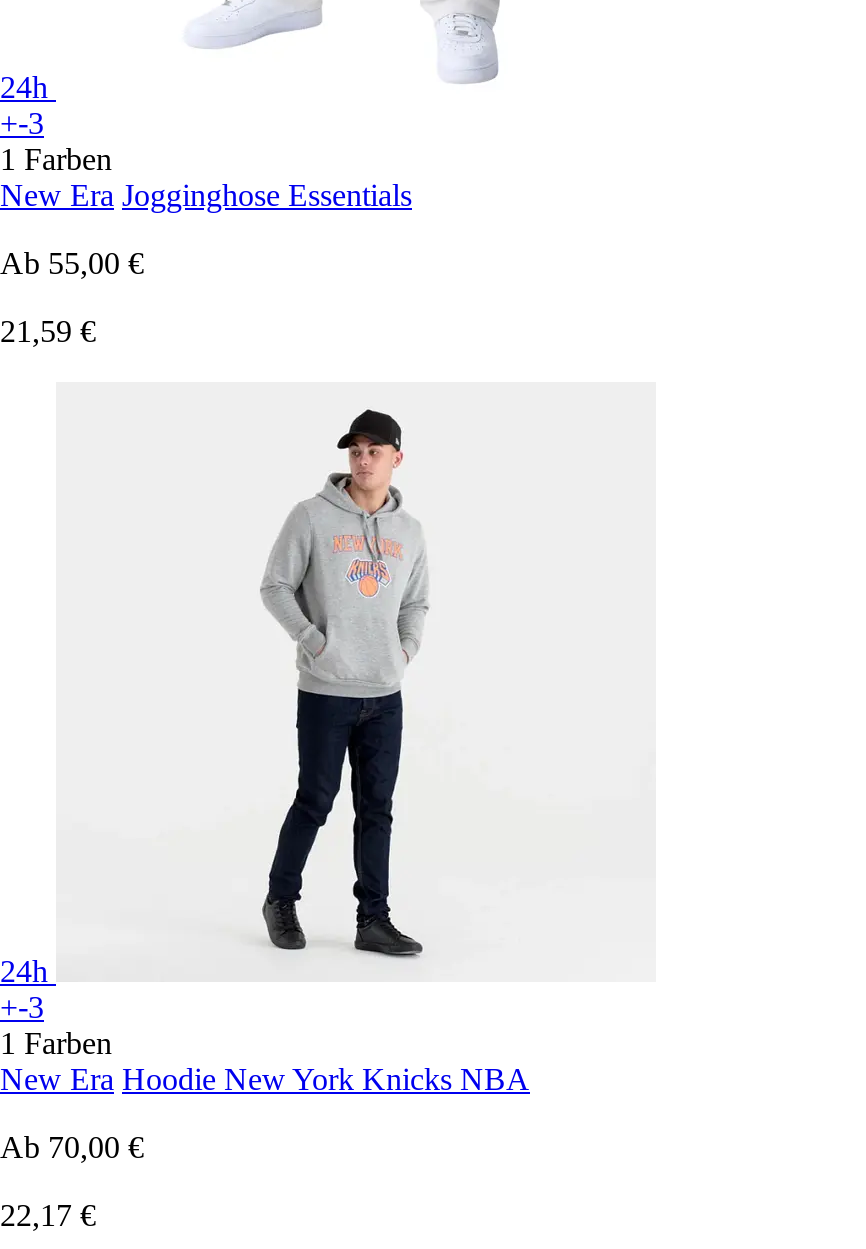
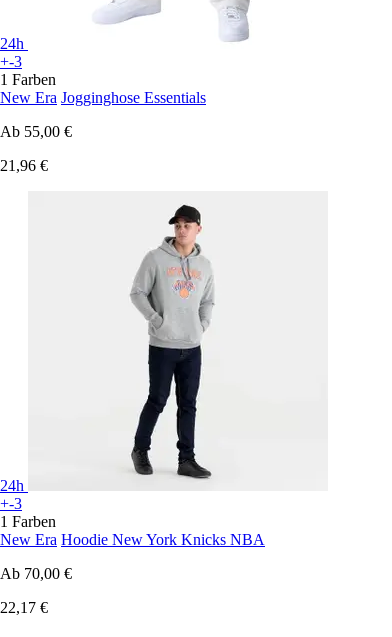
- 21,59 €
+ 21,96 €
